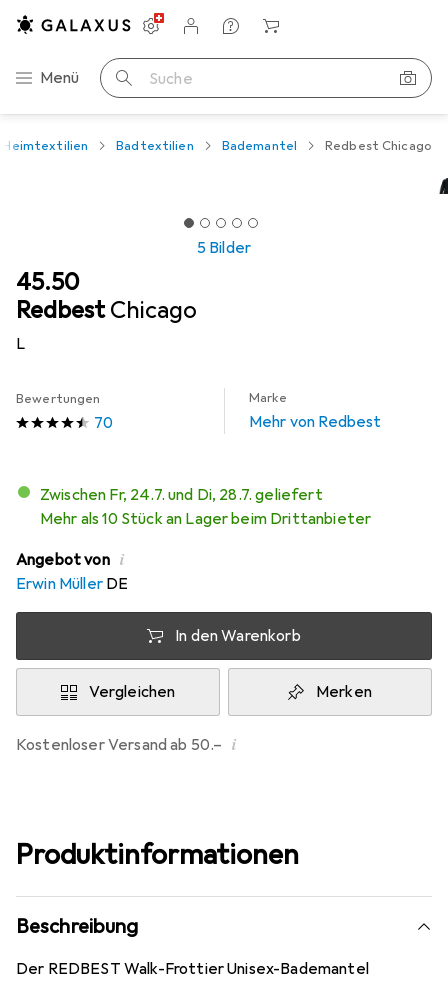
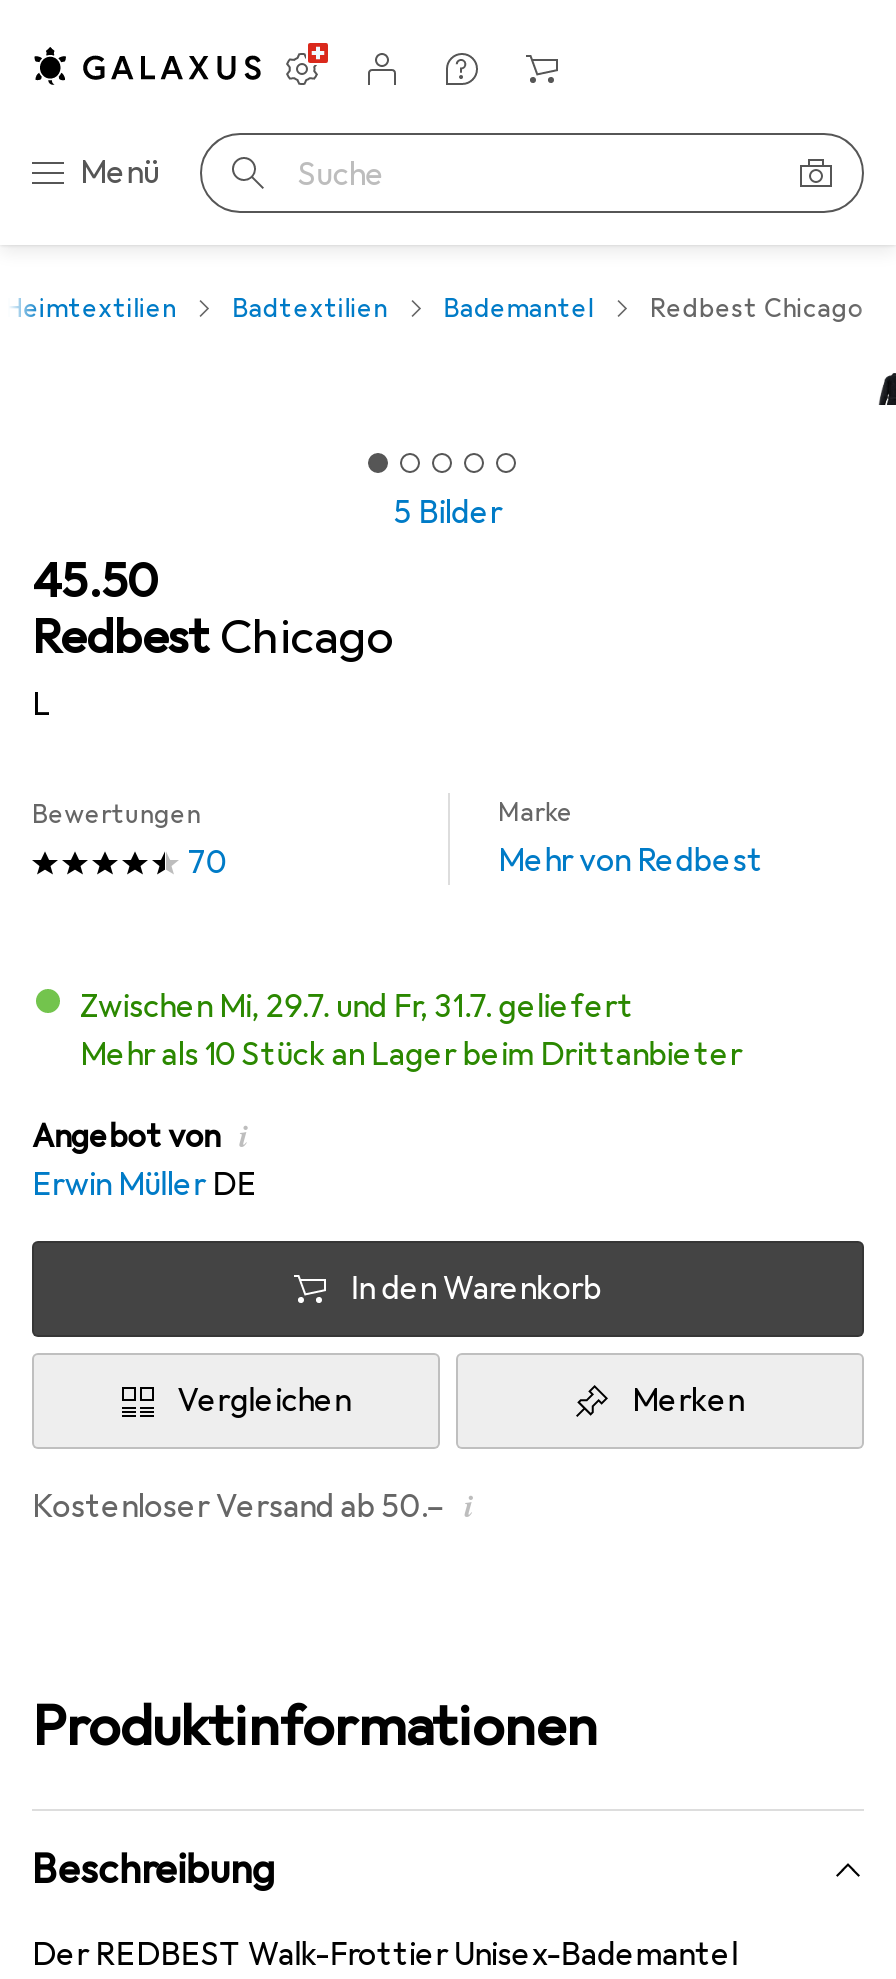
- Zwischen Fr, 24.7. und Di, 28.7. geliefert
+ Zwischen Mi, 29.7. und Fr, 31.7. geliefert
